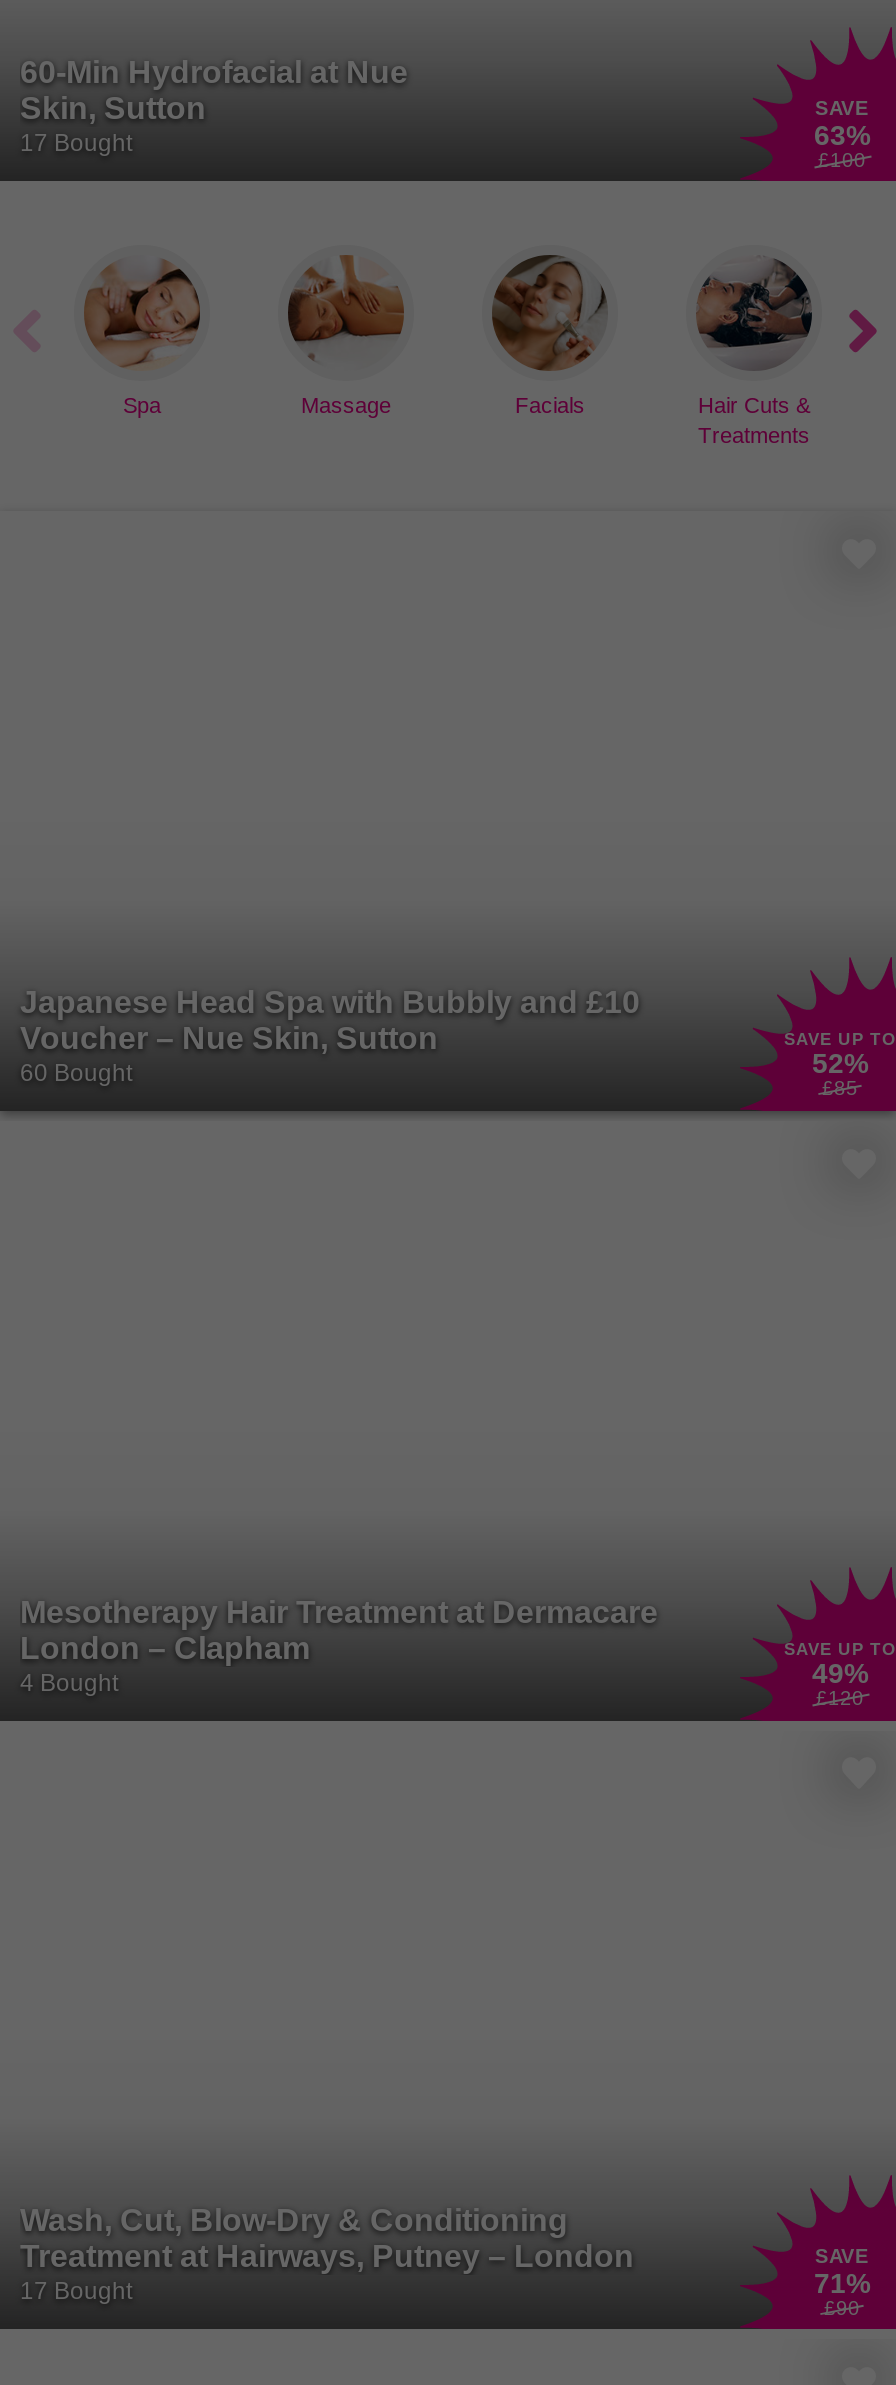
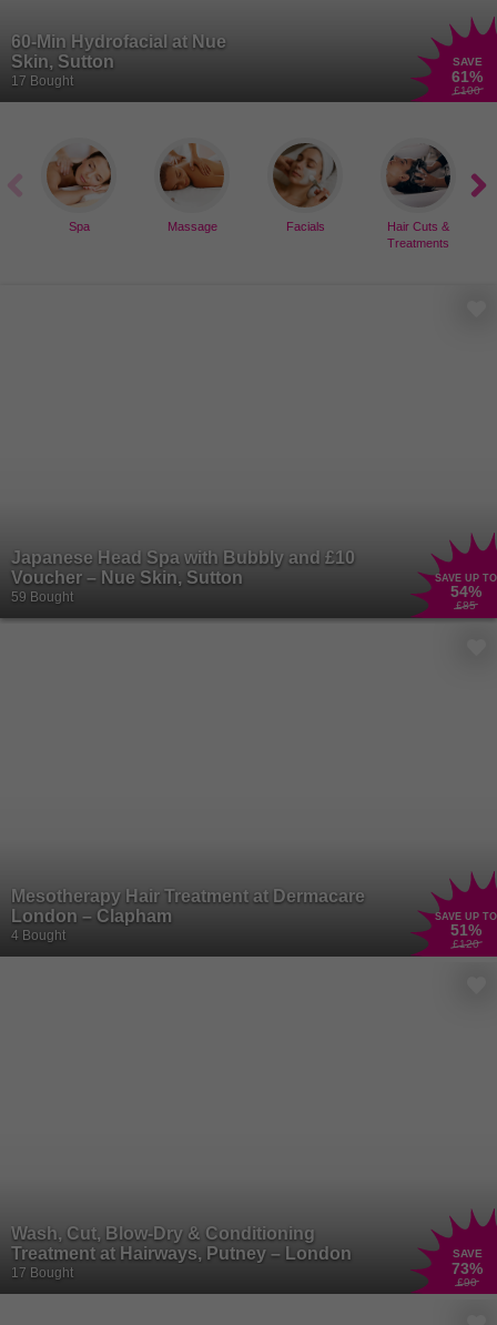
- 63%
+ 61%

- 52%
+ 54%

- 60 Bought
+ 59 Bought

- 49%
+ 51%

- 71%
+ 73%
